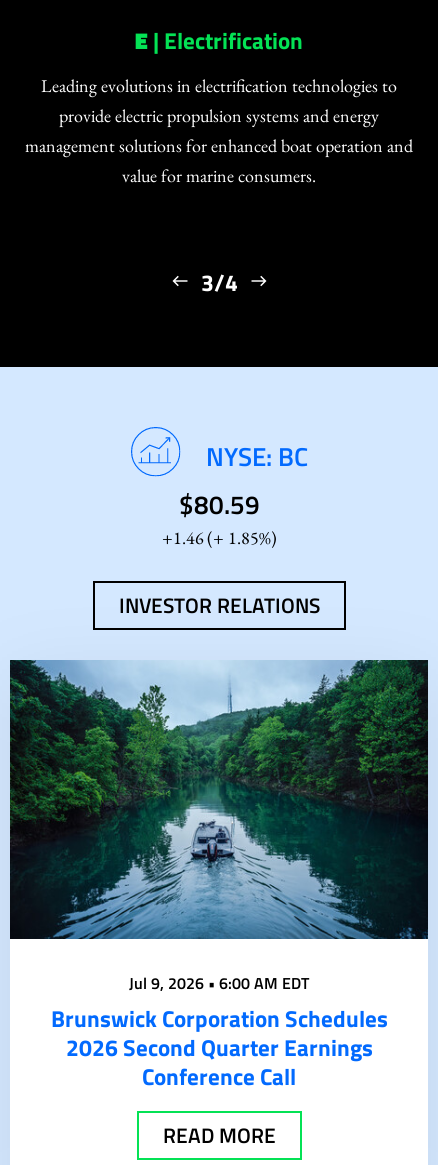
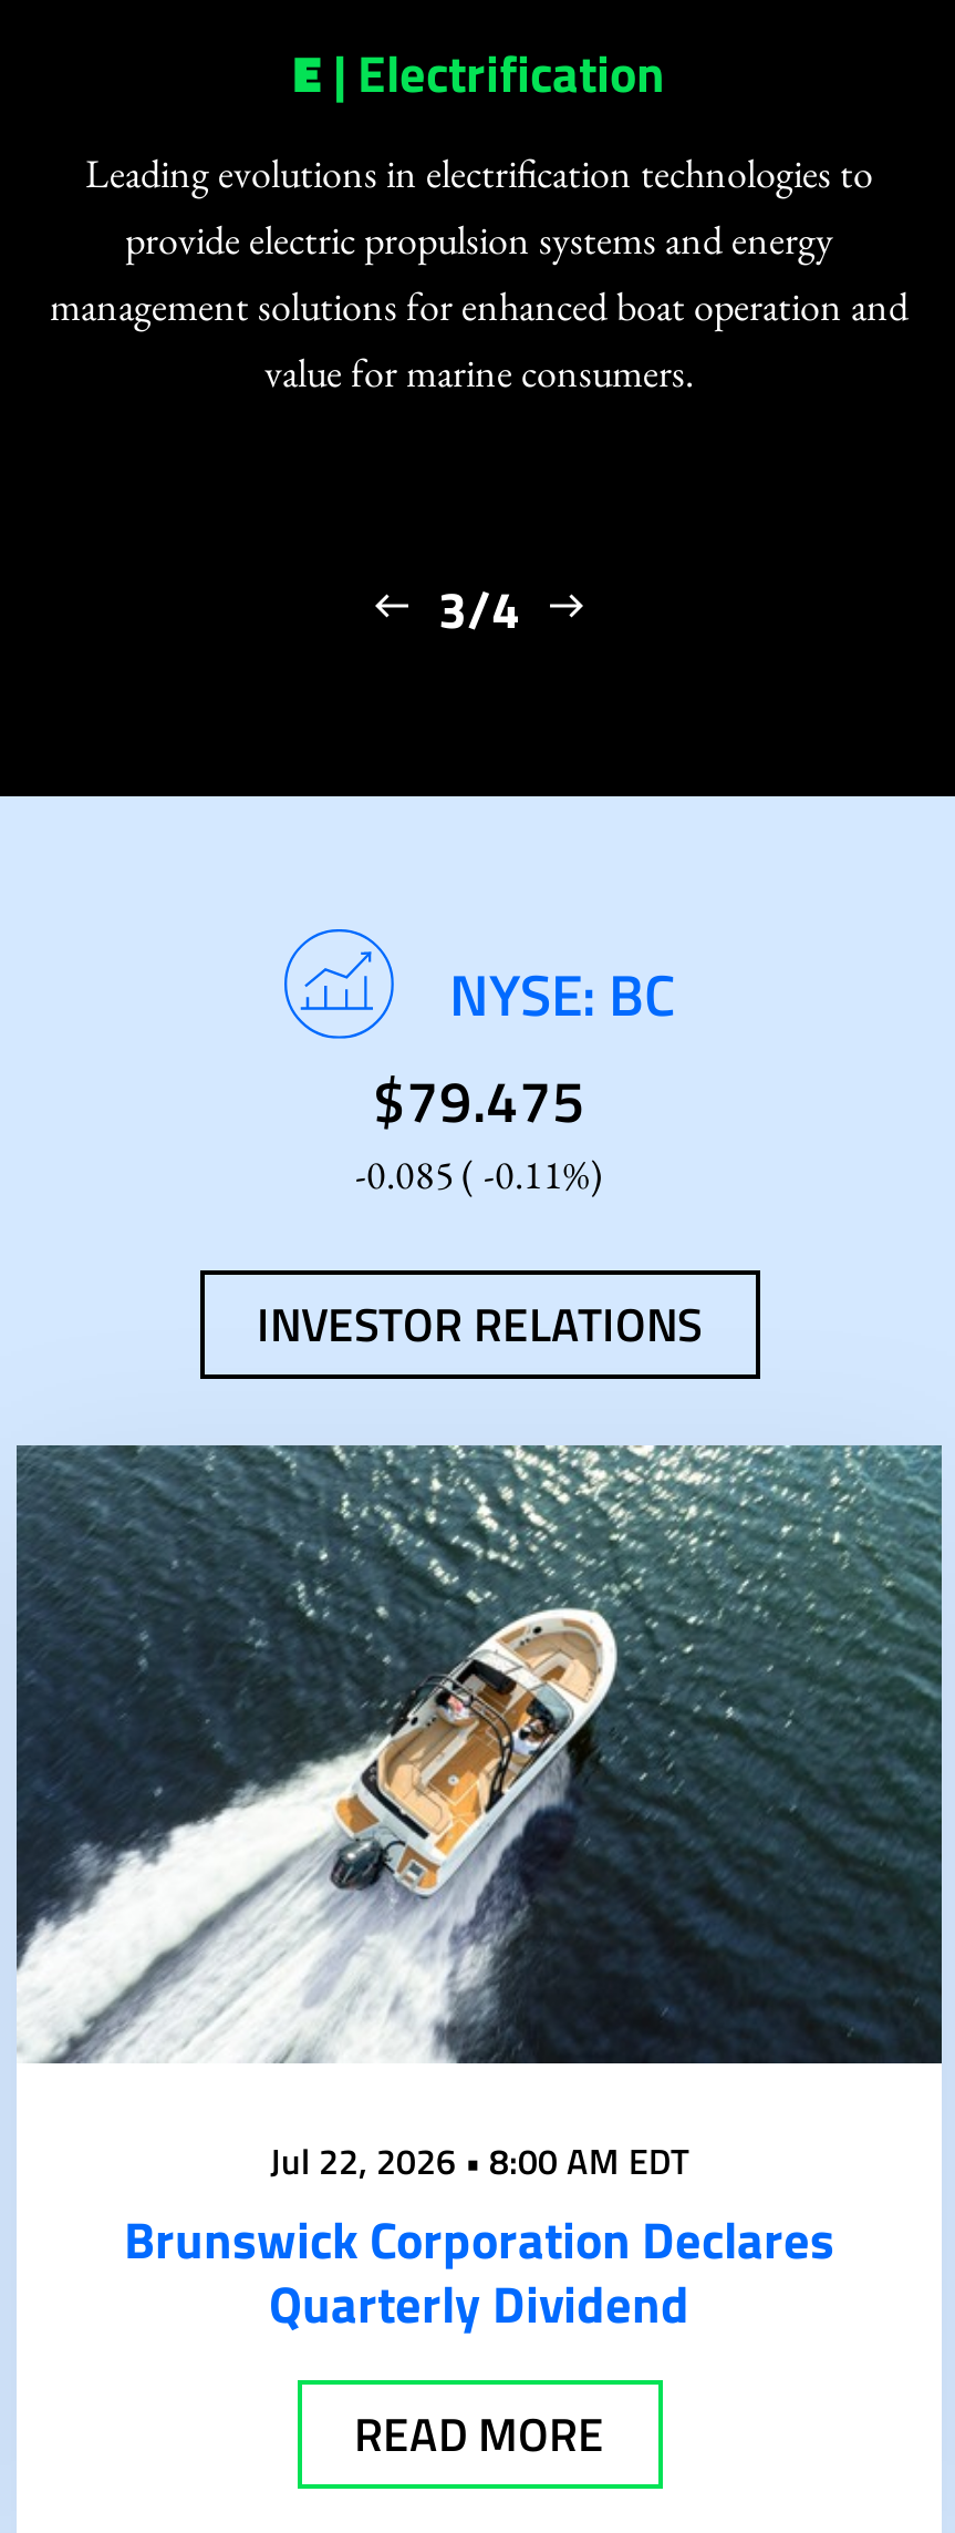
- $80.59
- 1.46 (
- 1.85%)
+ $79.475
+ -0.085 ( -0.11%)

- [image]
- Jul 9, 2026 • 6:00 AM EDT
- Brunswick Corporation Schedules
- 2026 Second Quarter Earnings
- Conference Call
+ [image]
+ Jul 22, 2026 • 8:00 AM EDT
+ Brunswick Corporation Declares
+ Quarterly Dividend
